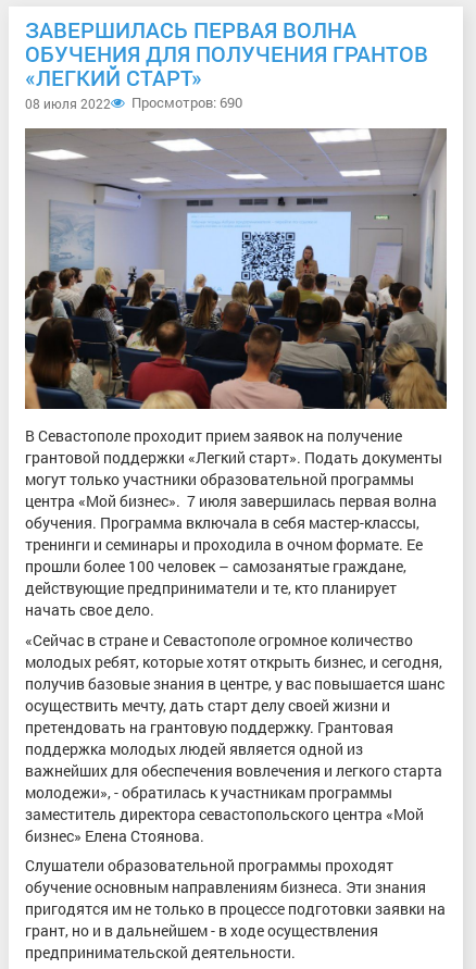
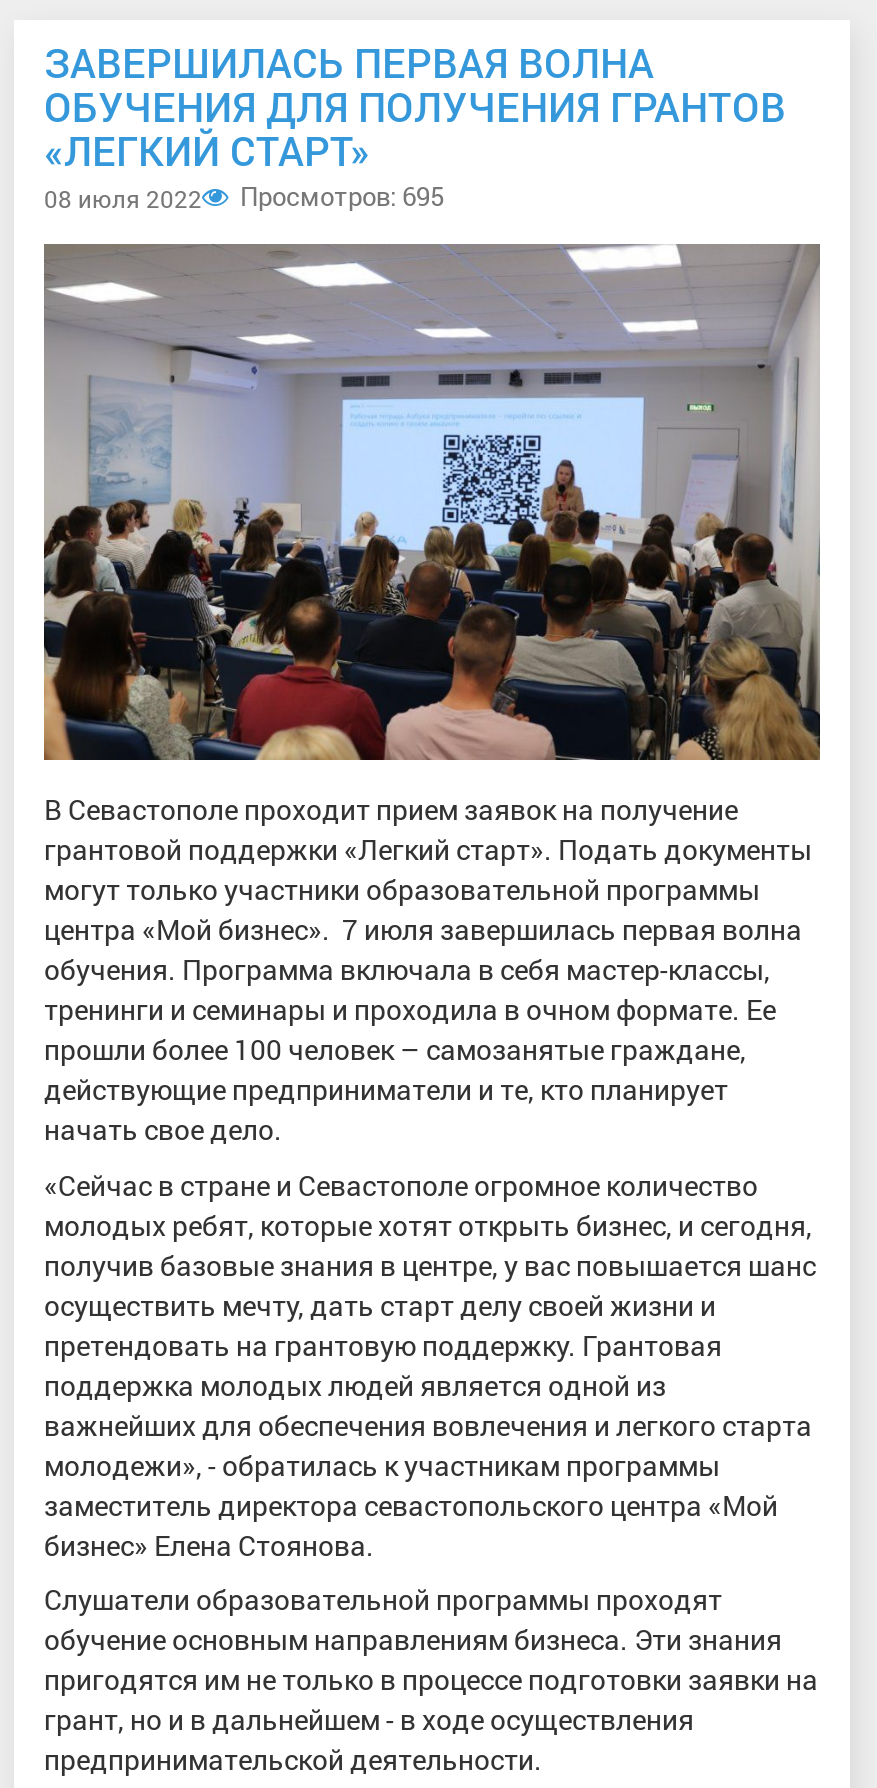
- 08 июля 2022 Просмотров: 690
+ 08 июля 2022 Просмотров: 695
